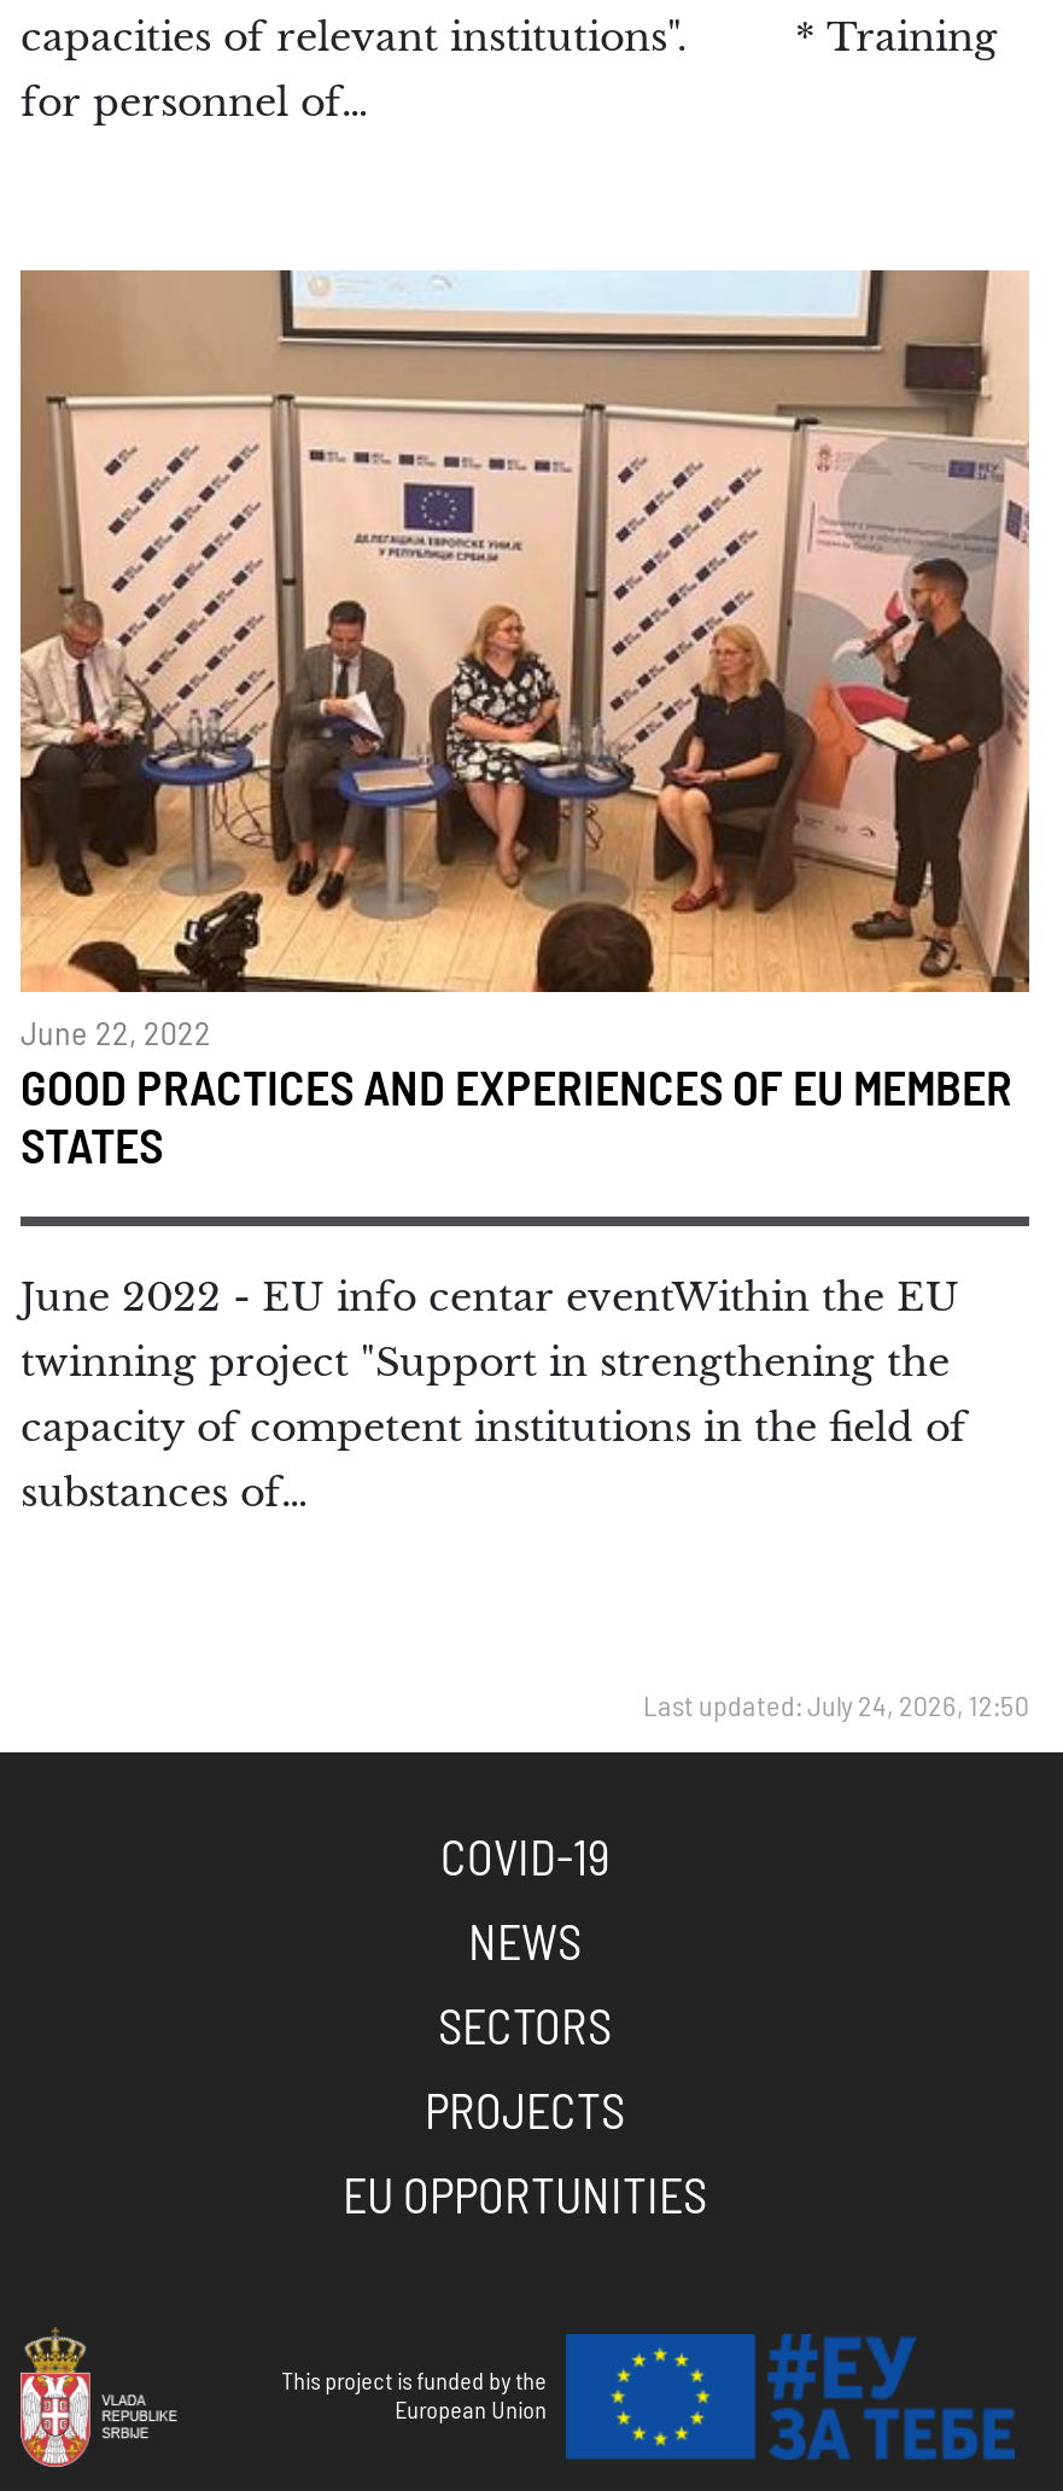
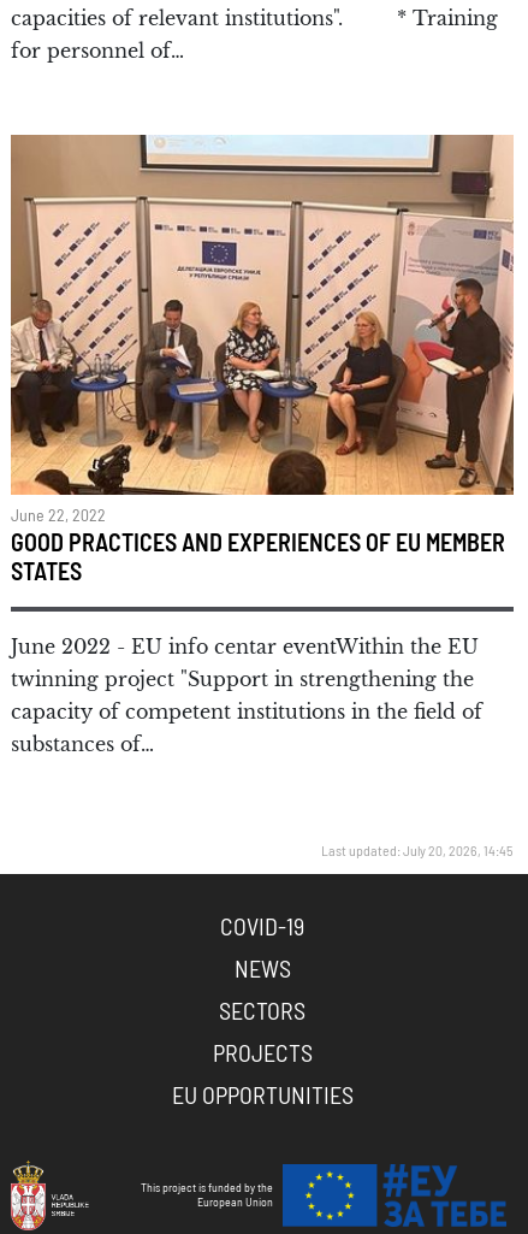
- Last updated: July 24, 2026, 12:50
+ Last updated: July 20, 2026, 14:45
